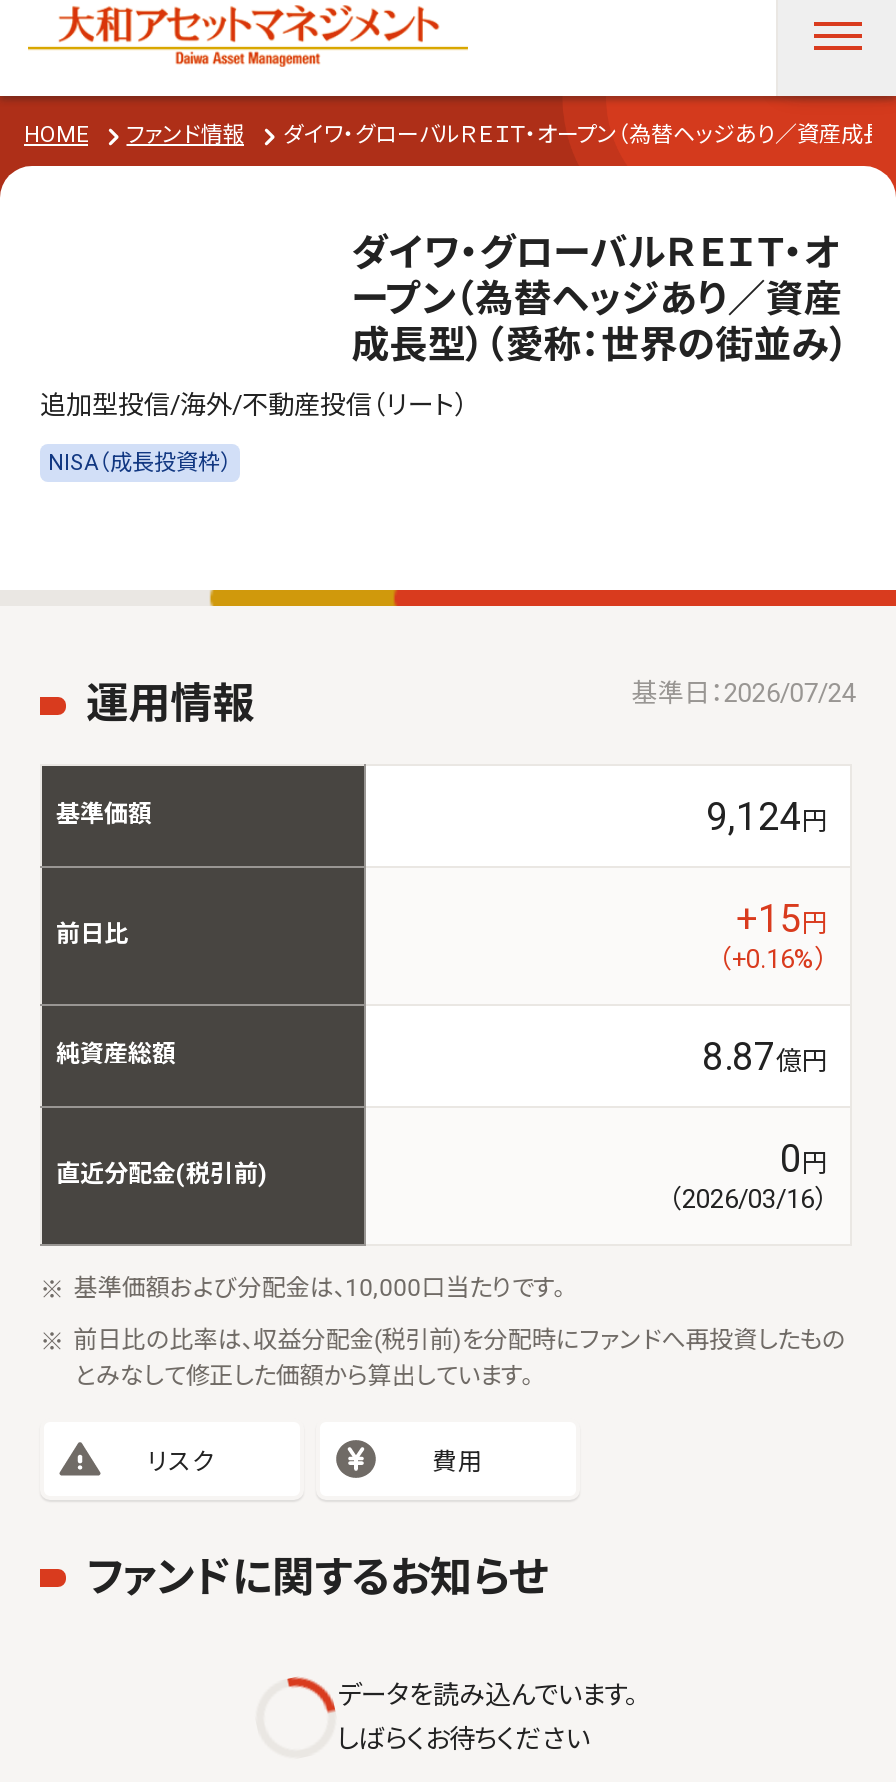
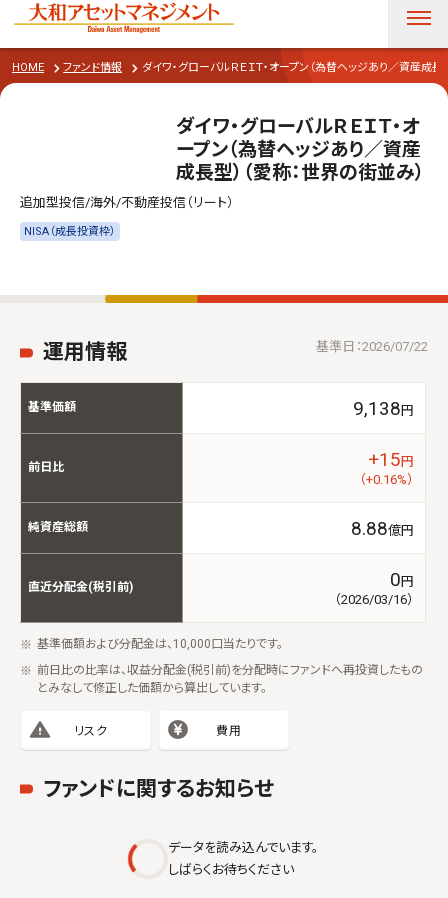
- 基準日：2026/07/24
+ 基準日：2026/07/22

- 9,124円
+ 9,138円

- 8.87億円
+ 8.88億円

- [image]
+ [image]
